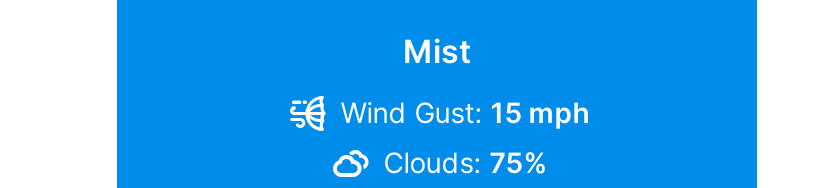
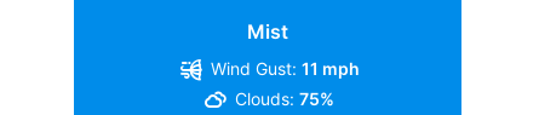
- Wind Gust: 15 mph
+ Wind Gust: 11 mph
